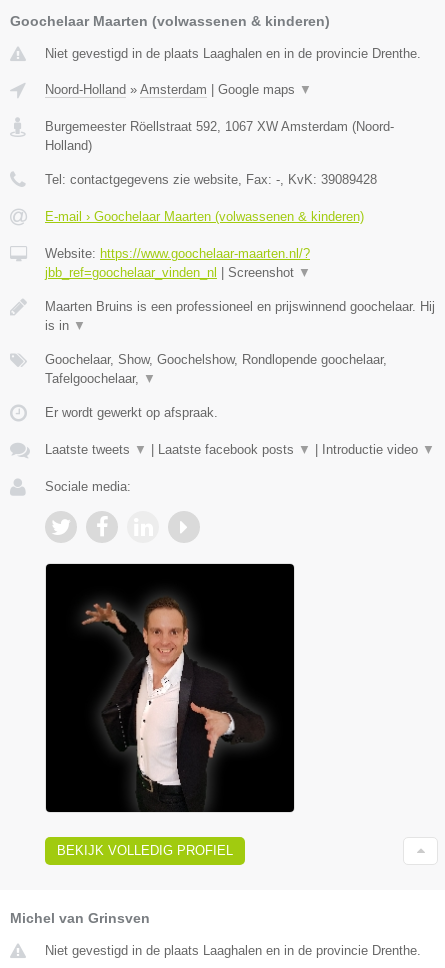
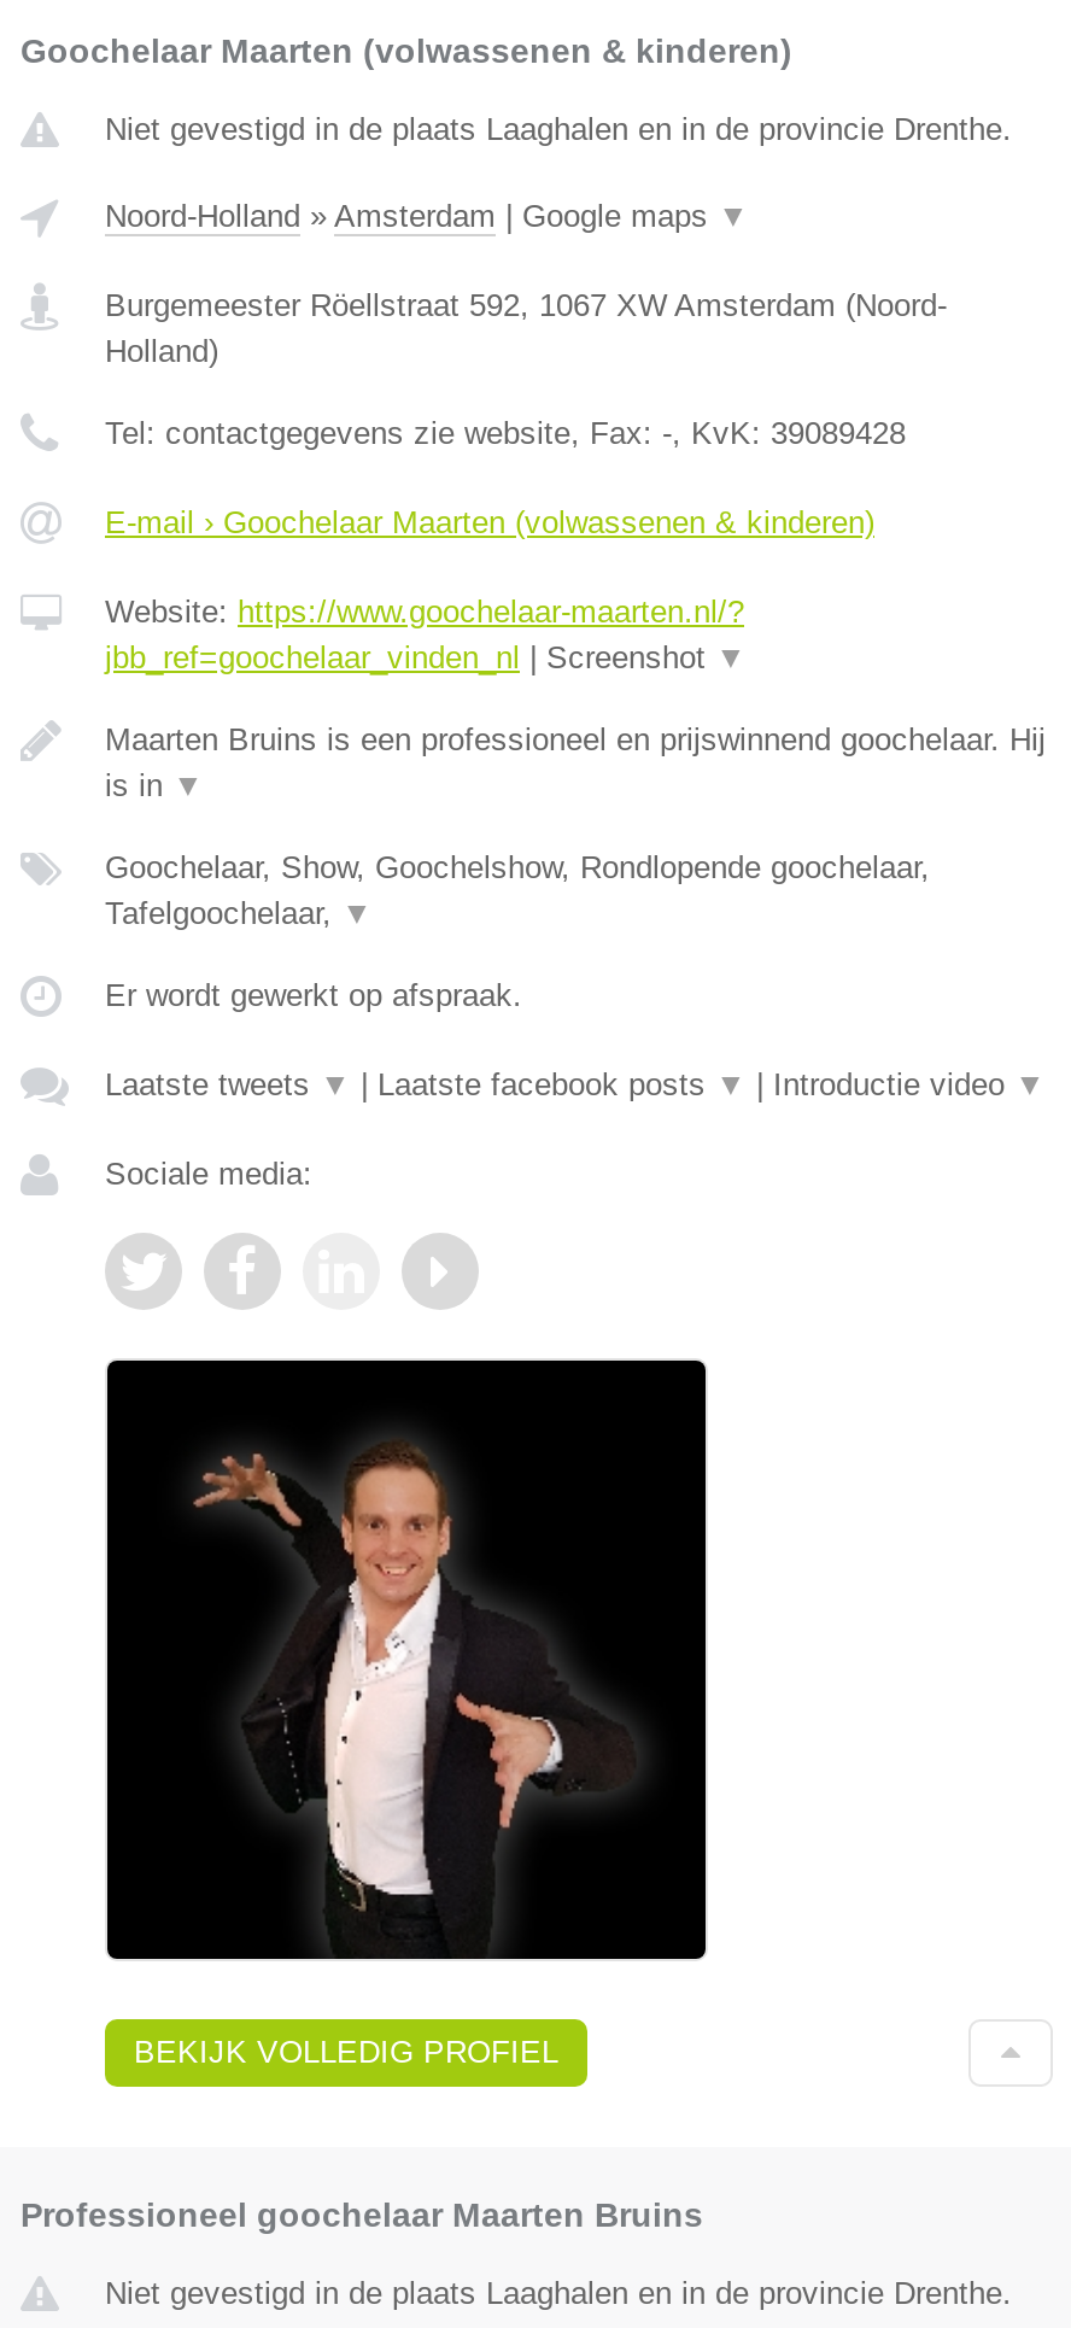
- Michel van Grinsven
+ Professioneel goochelaar Maarten Bruins
